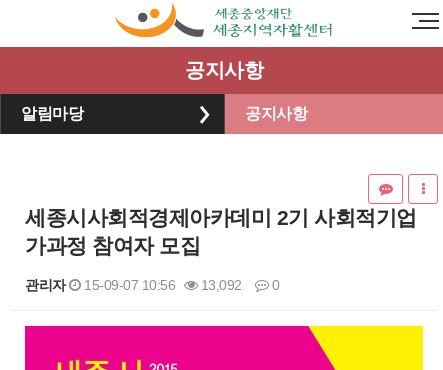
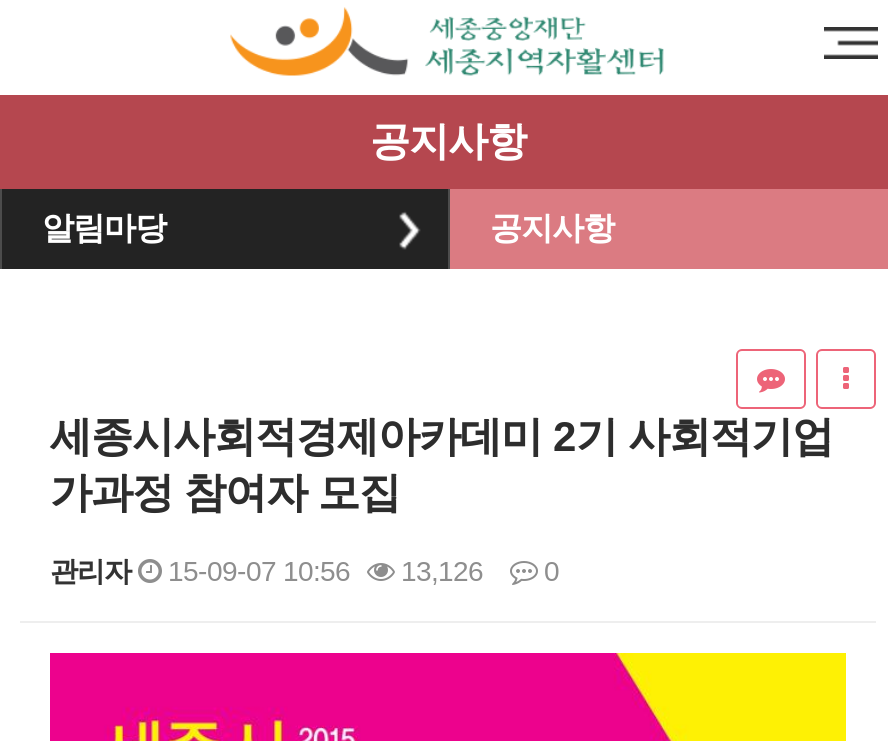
- 관리자 15-09-07 10:56 13,092 0
+ 관리자 15-09-07 10:56 13,126 0
